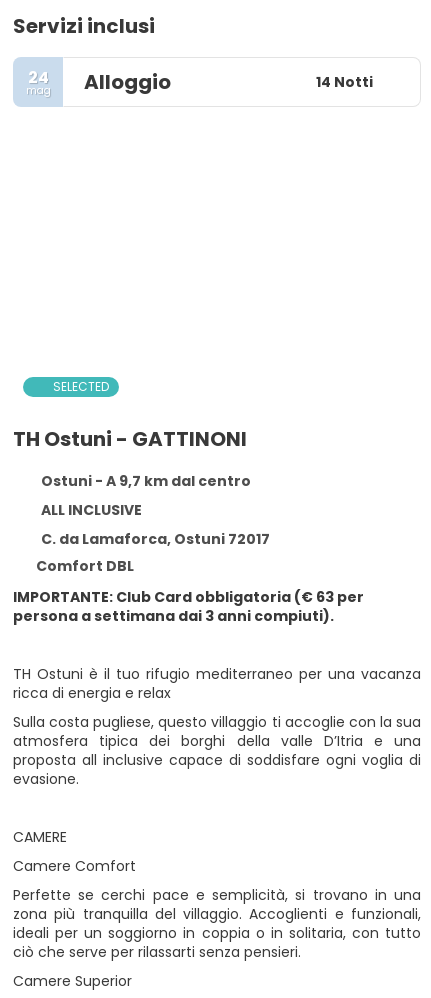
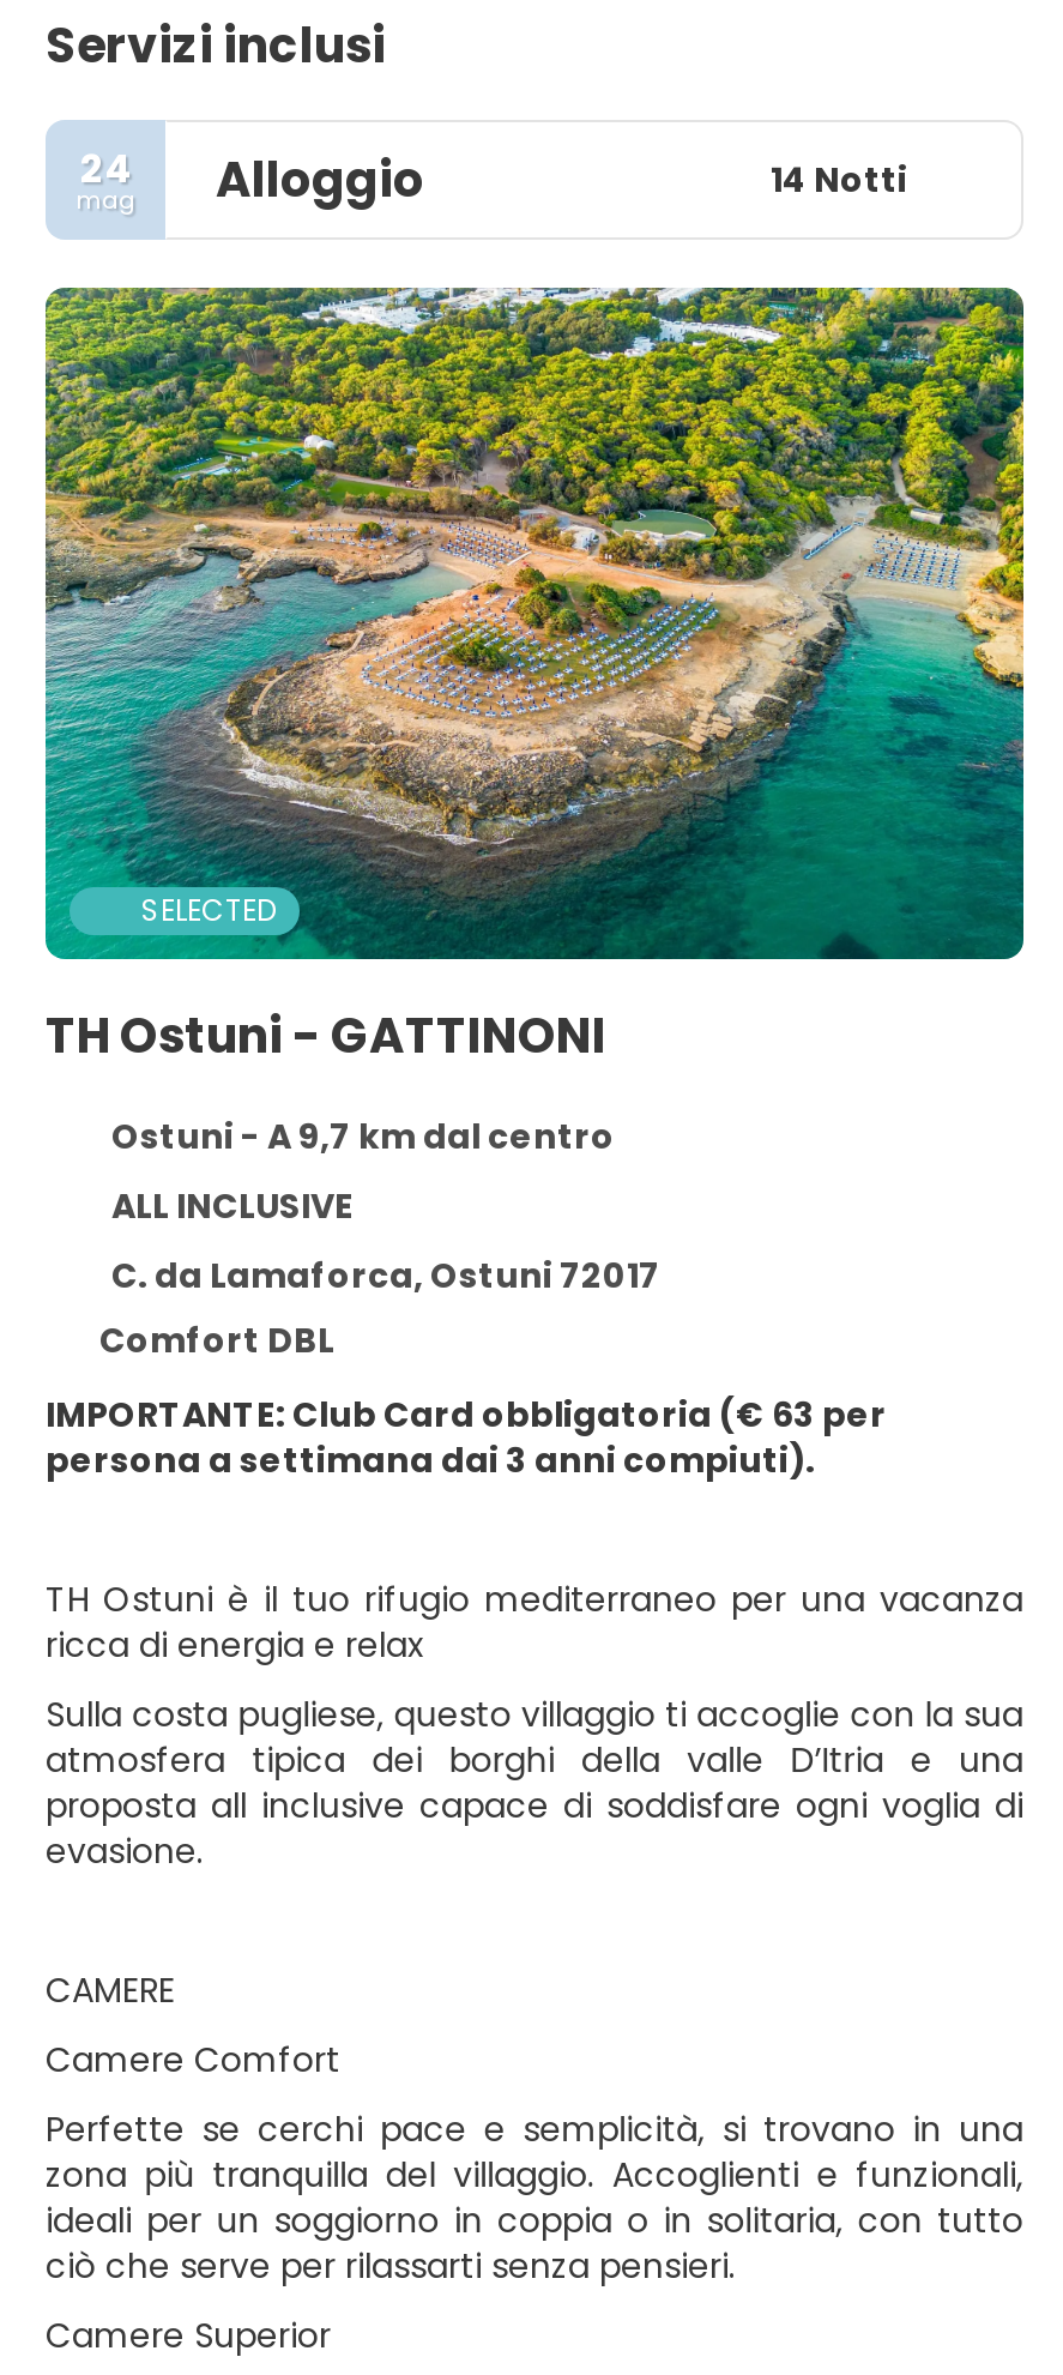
+ [image]
